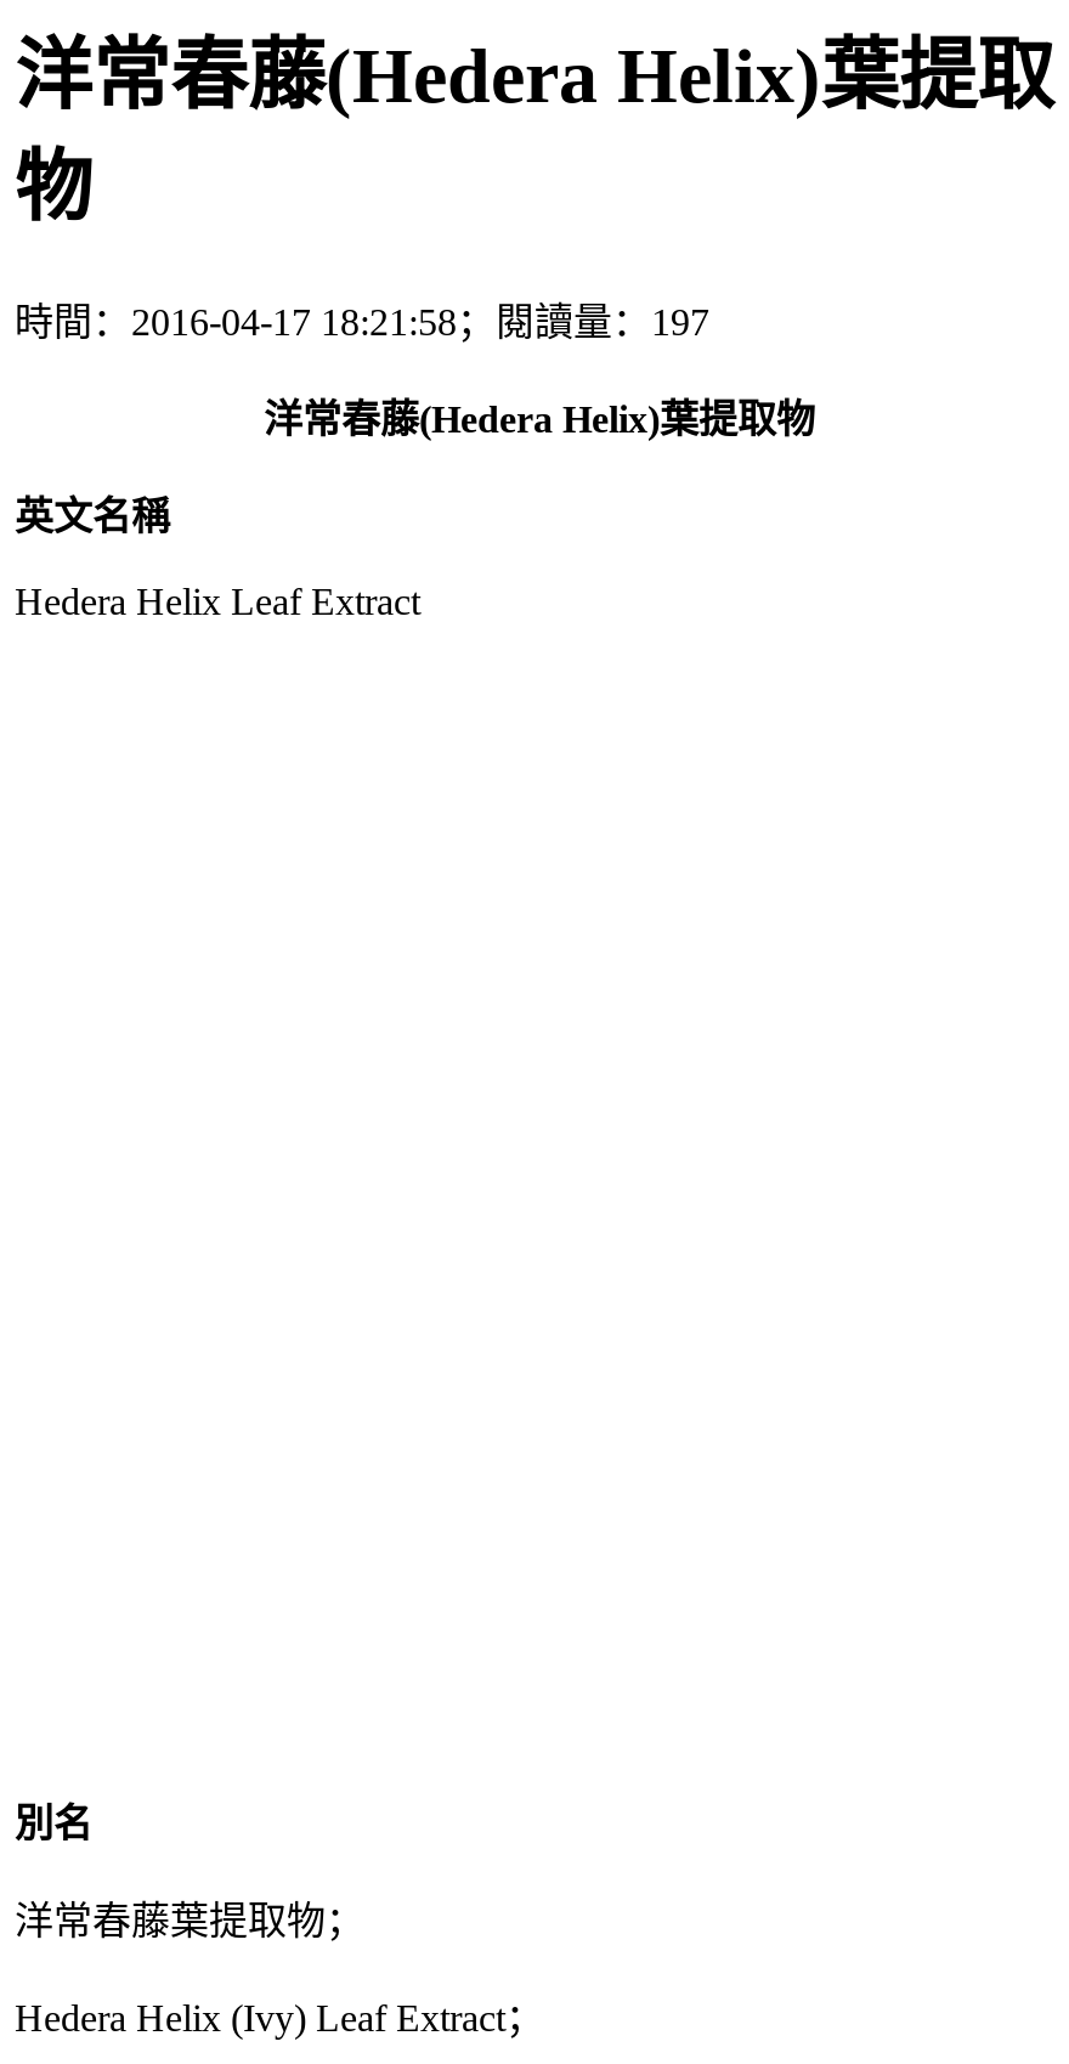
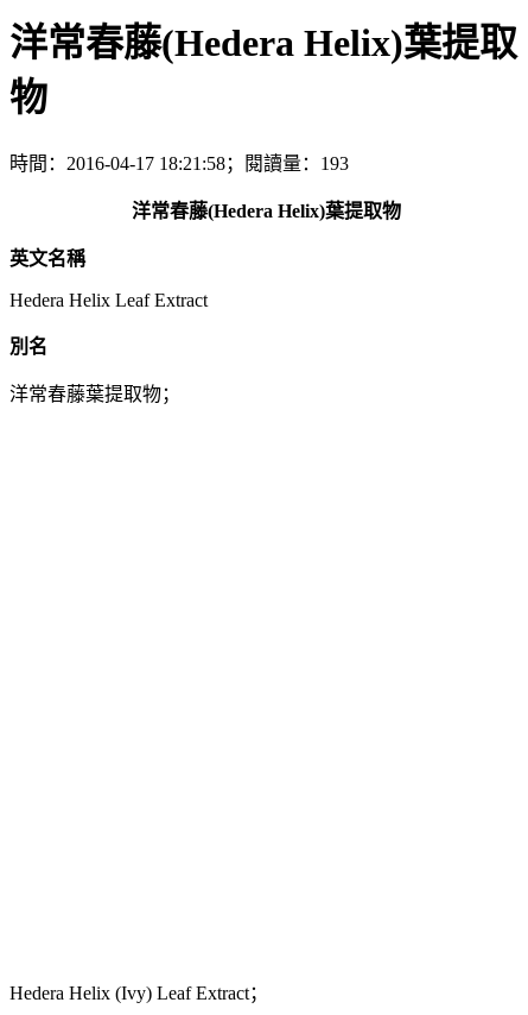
- 時間：2016-04-17 18:21:58；閱讀量：197
+ 時間：2016-04-17 18:21:58；閱讀量：193

moved up: 別名 | 洋常春藤葉提取物；
